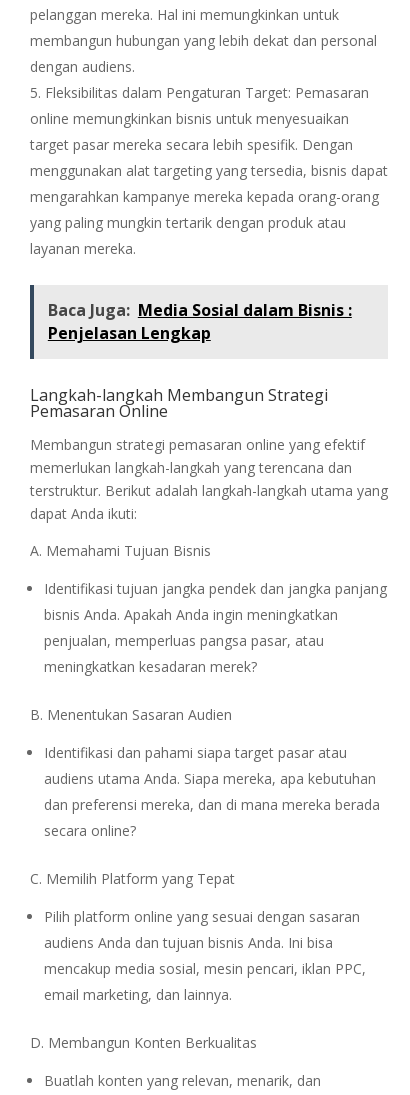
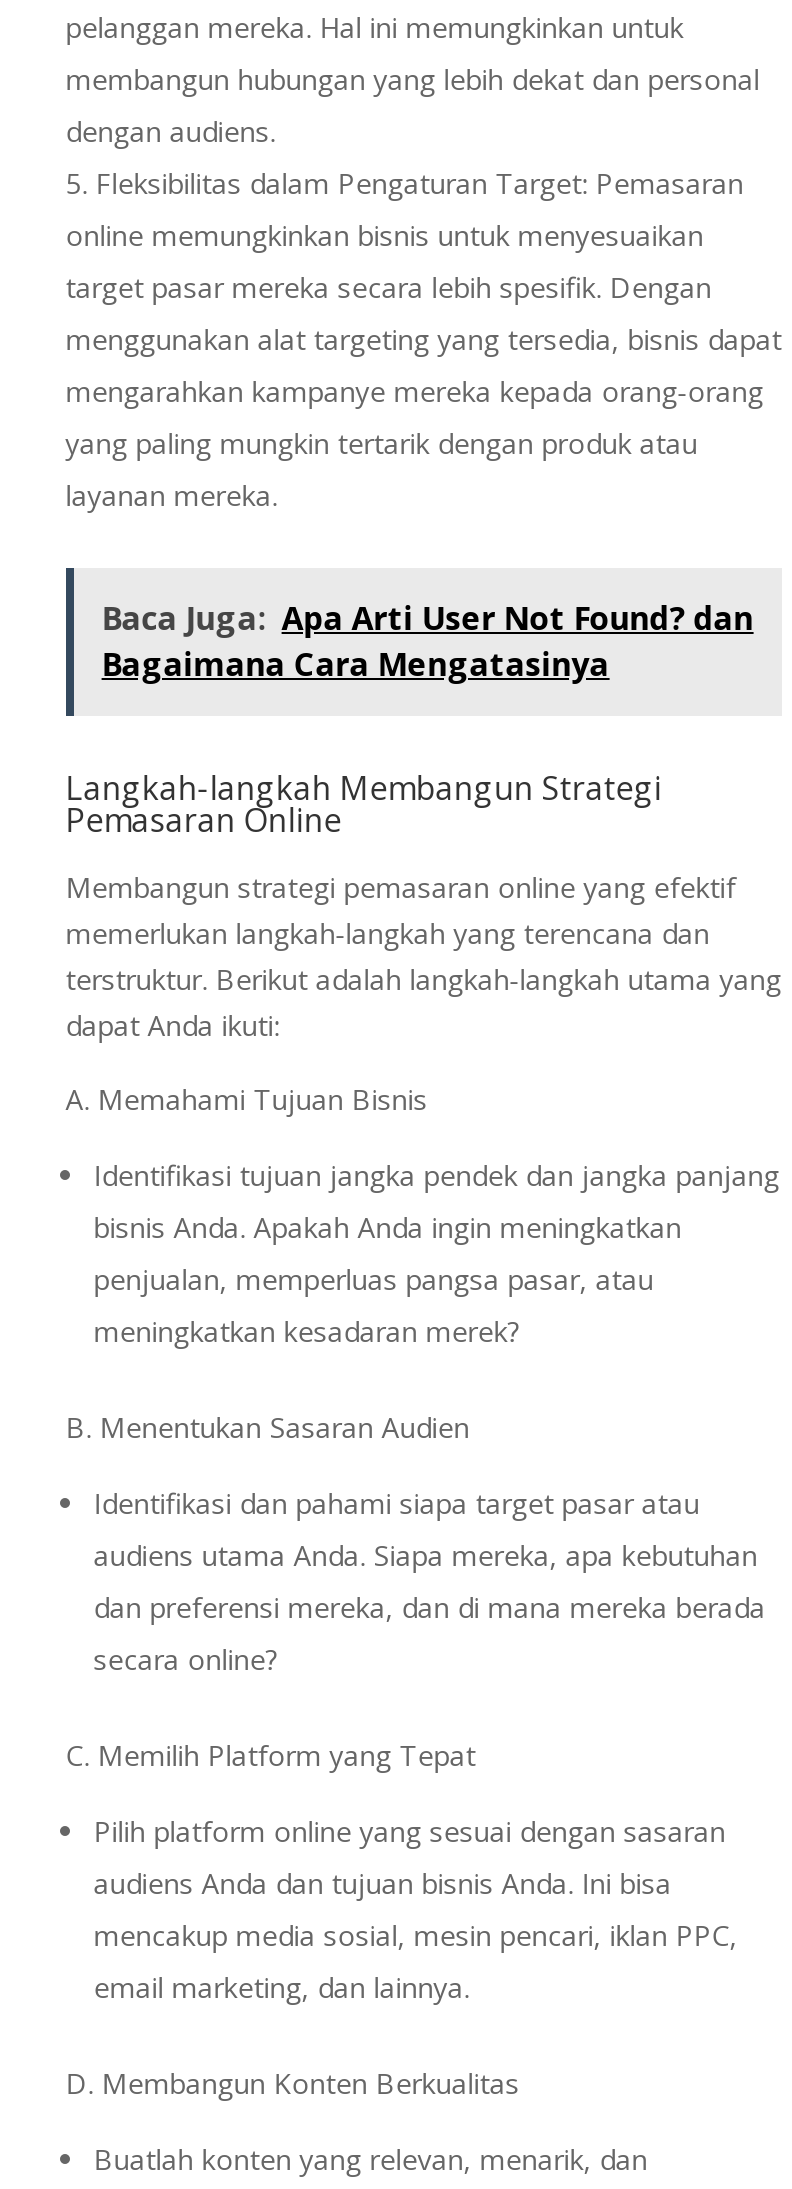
- Baca Juga: Media Sosial dalam Bisnis :
- Penjelasan Lengkap
+ Baca Juga: Apa Arti User Not Found? dan
+ Bagaimana Cara Mengatasinya
